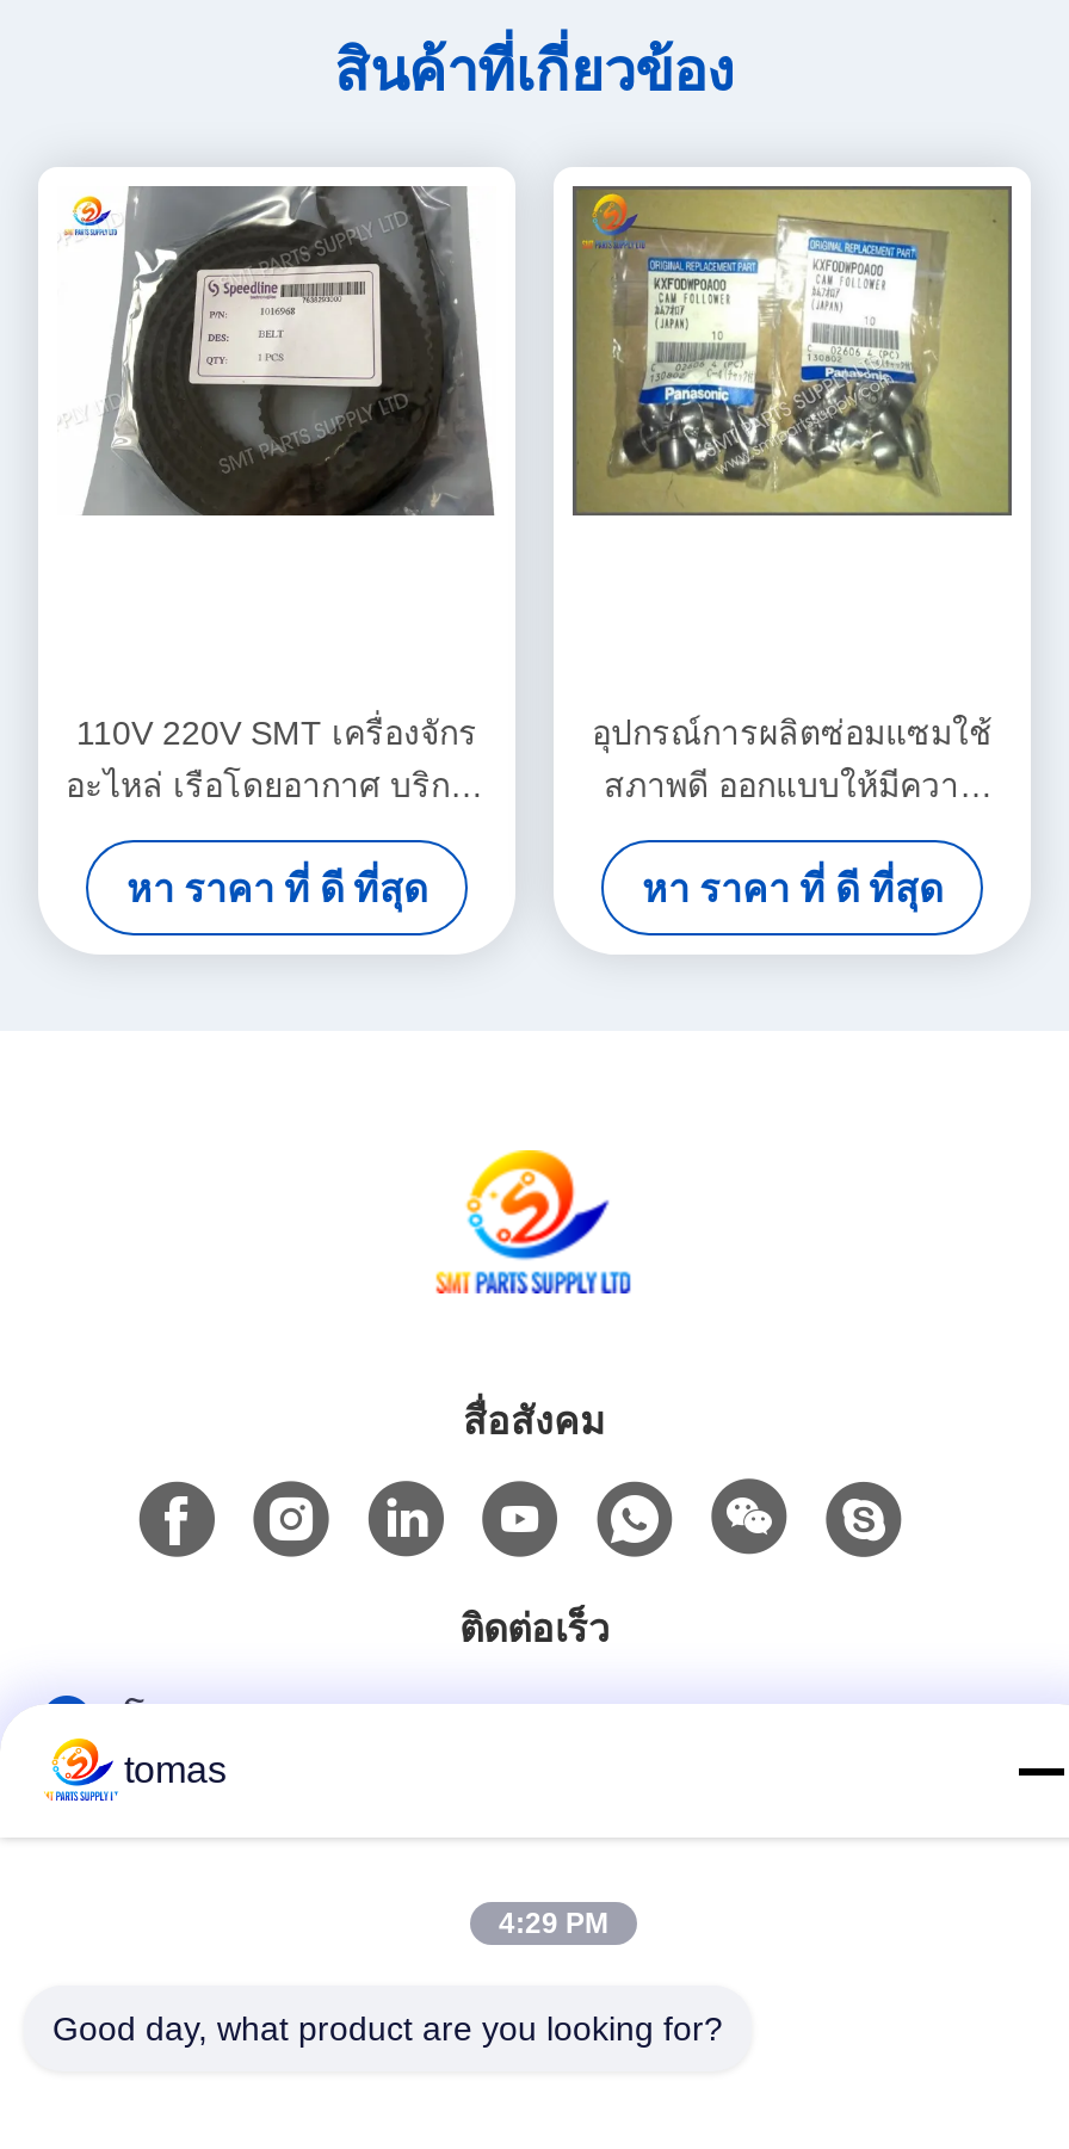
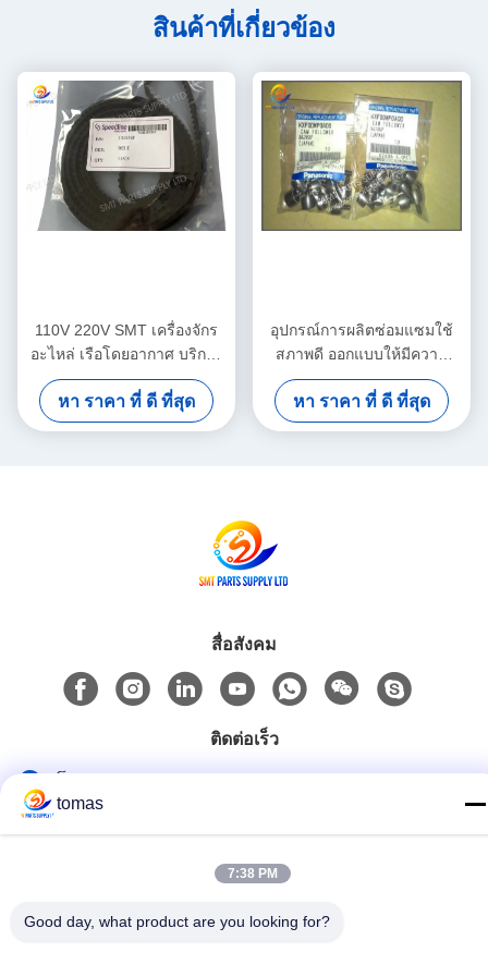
- 4:29 PM
+ 7:38 PM
